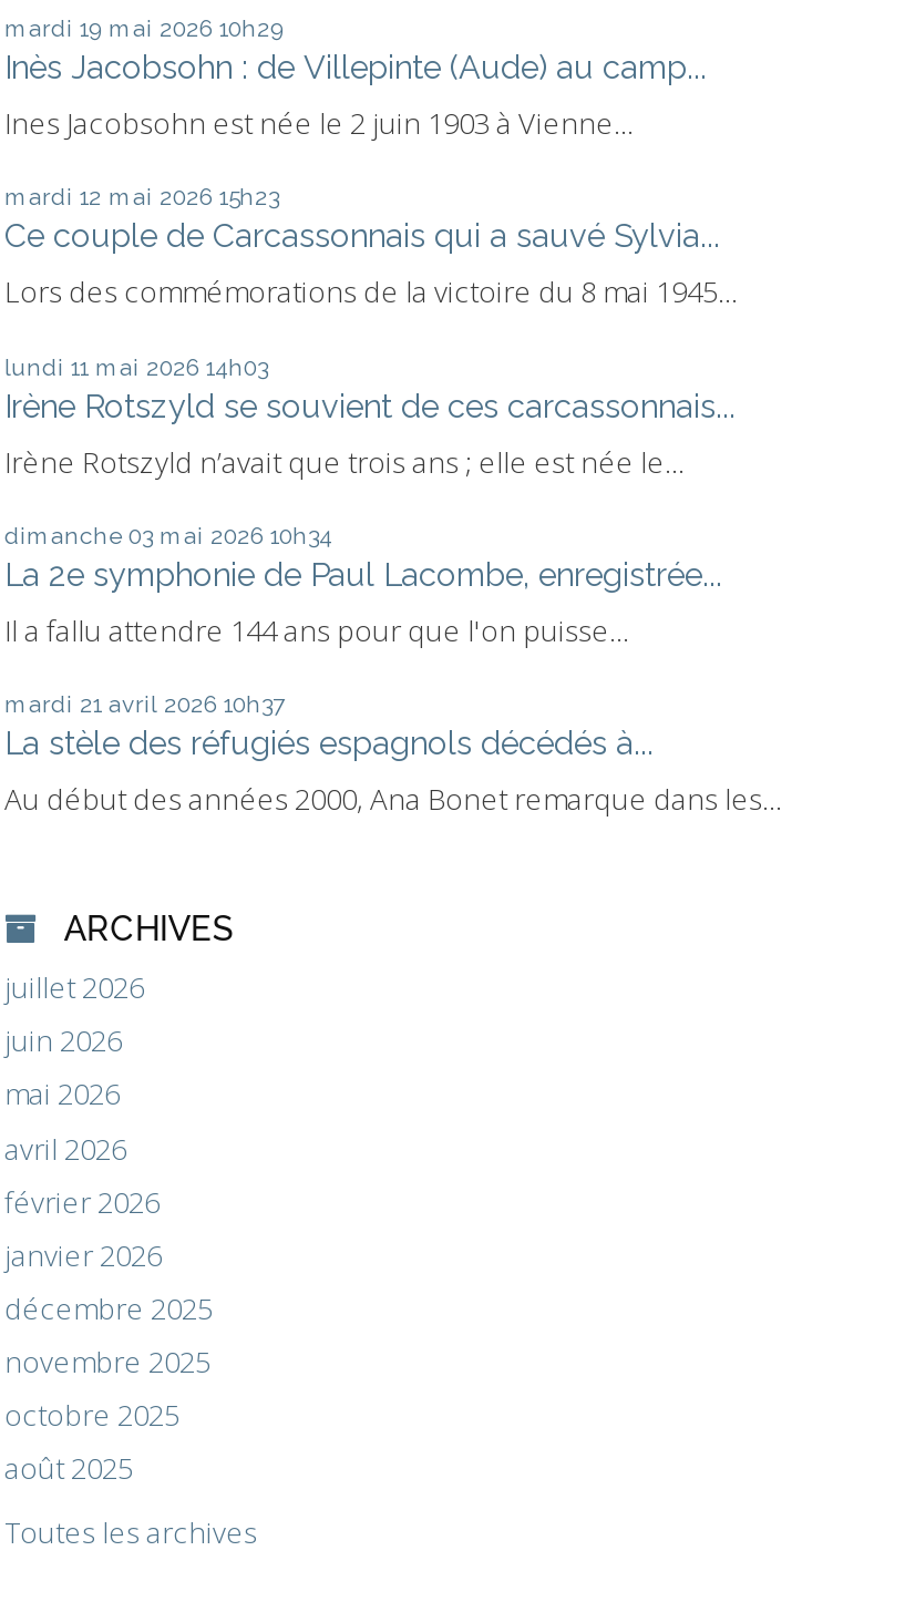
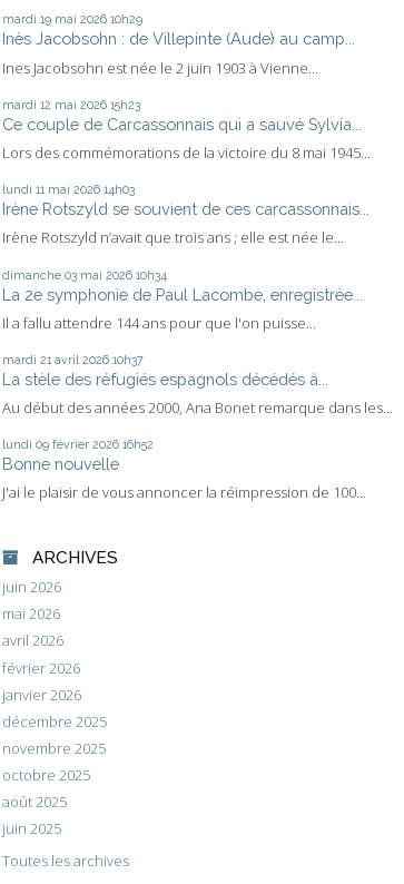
+ lundi 09 février 2026 16h52
+ Bonne nouvelle
+ J'ai le plaisir de vous annoncer la réimpression de 100...

- juillet 2026

+ juin 2025
